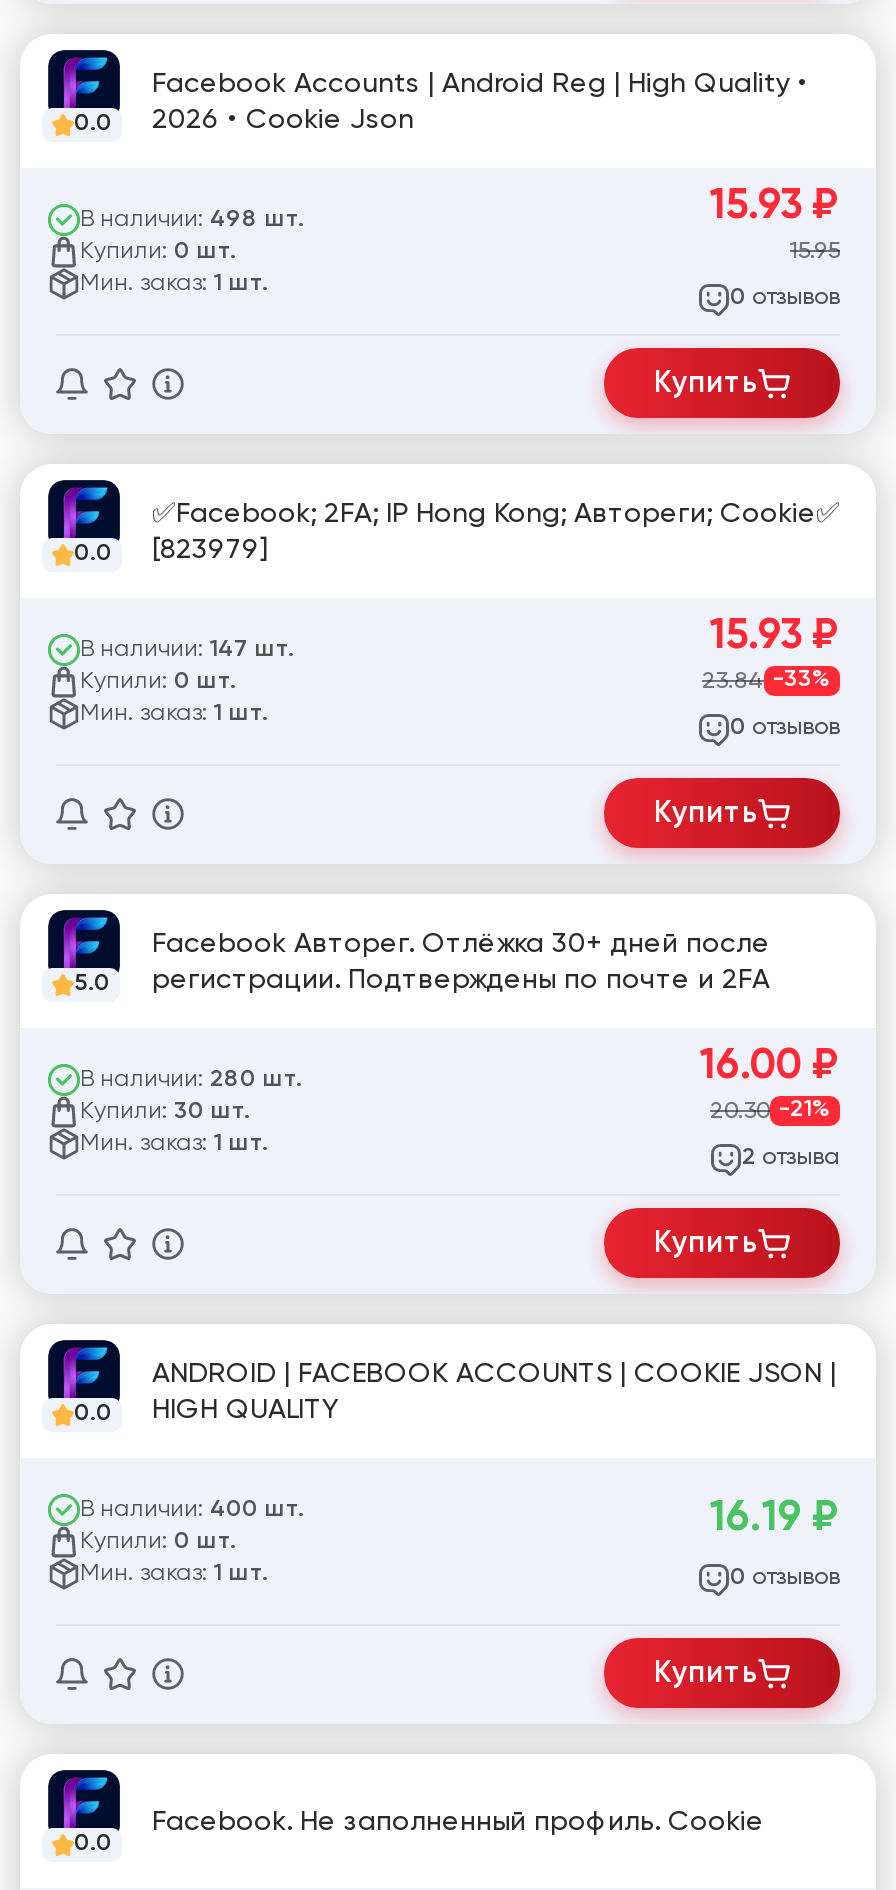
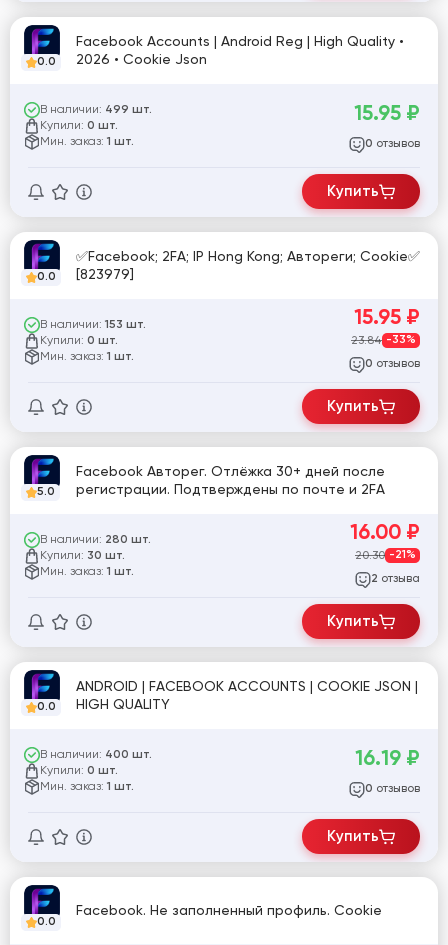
- 15.93 ₽
- 15.95
+ 15.95 ₽

- В наличии: 498 шт.
+ В наличии: 499 шт.

- 15.93 ₽
+ 15.95 ₽

- В наличии: 147 шт.
+ В наличии: 153 шт.
